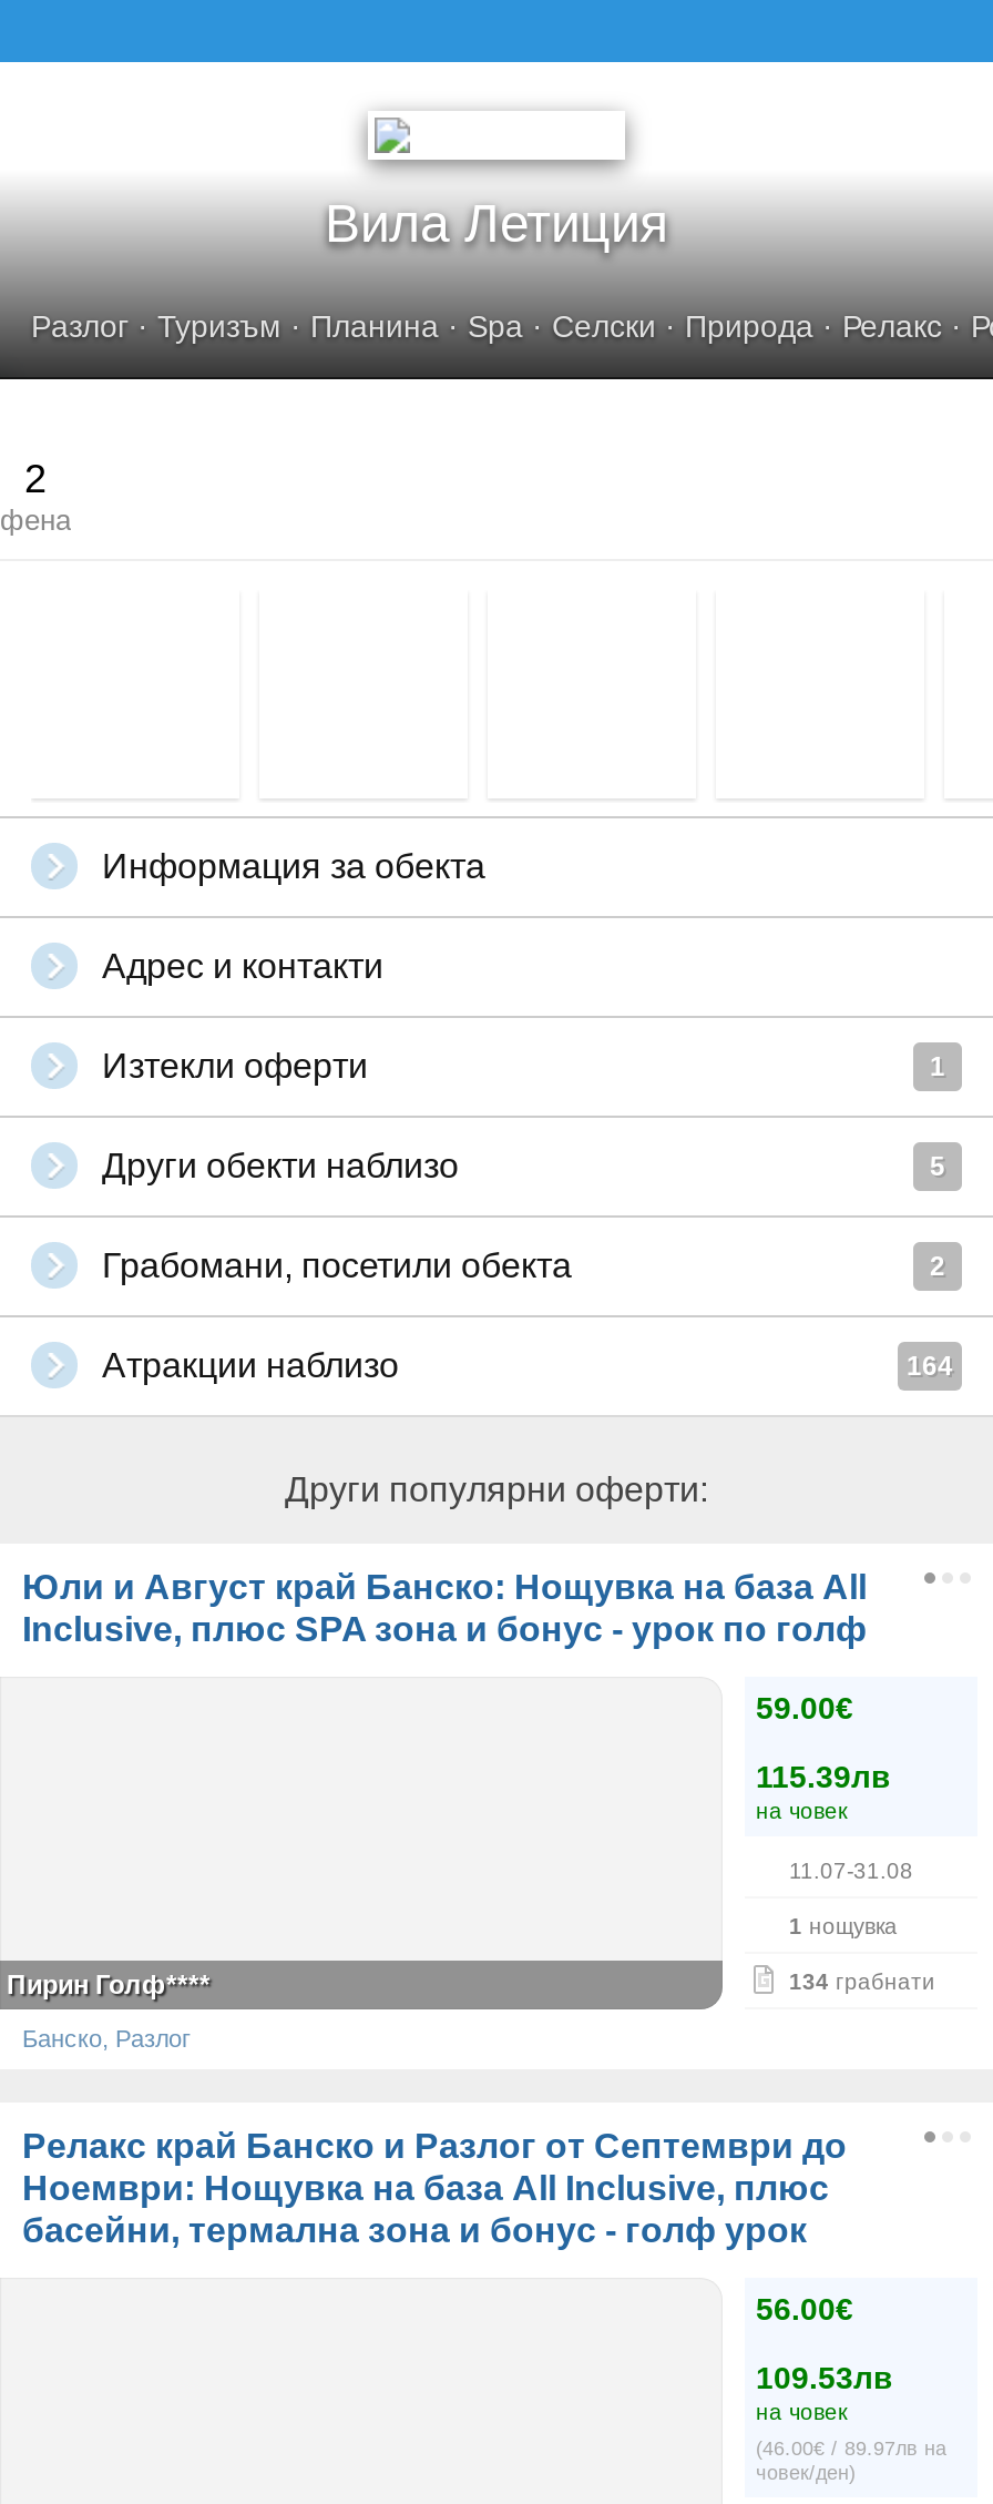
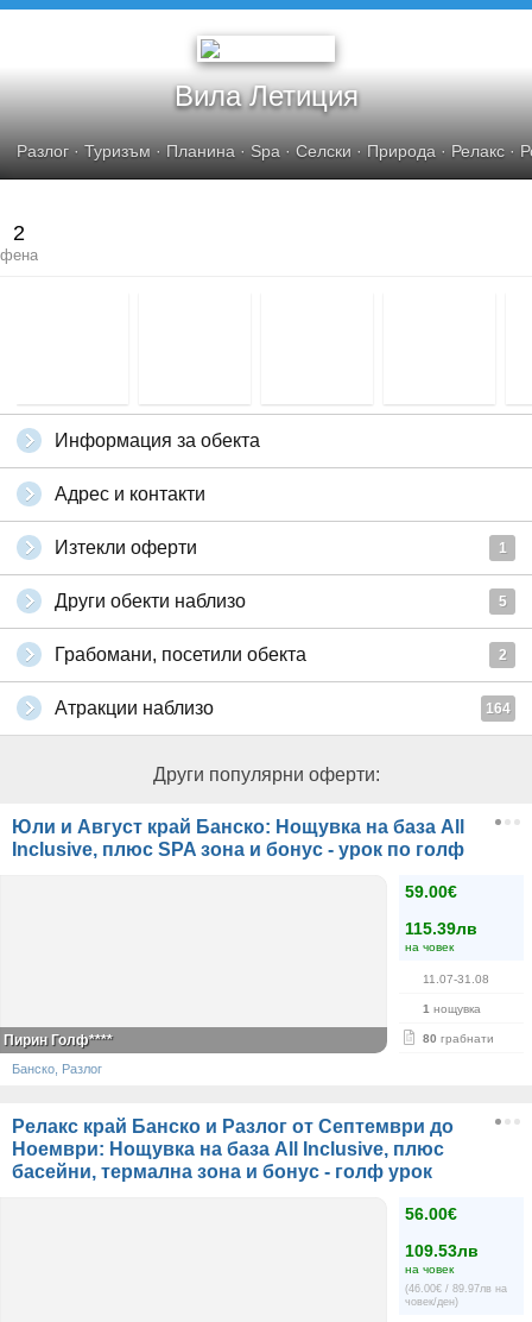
- 134 грабнати
+ 80 грабнати
